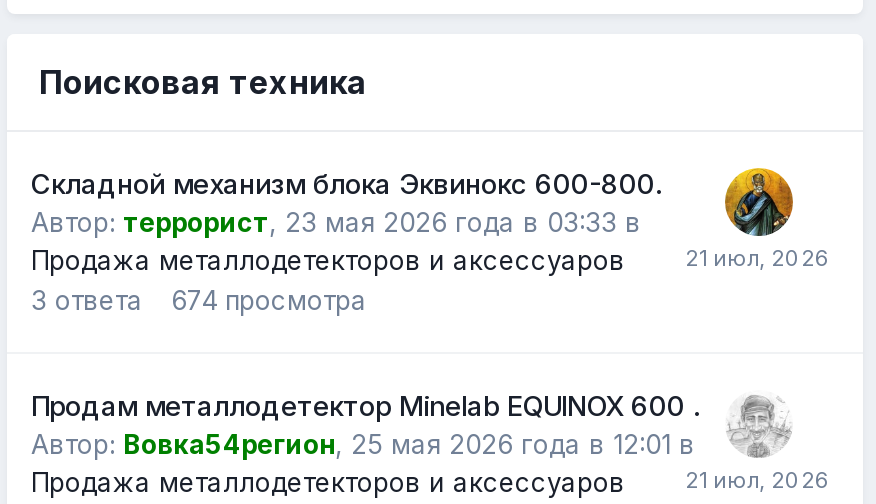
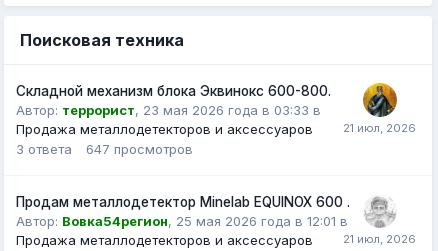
- 674 просмотра
+ 647 просмотров
